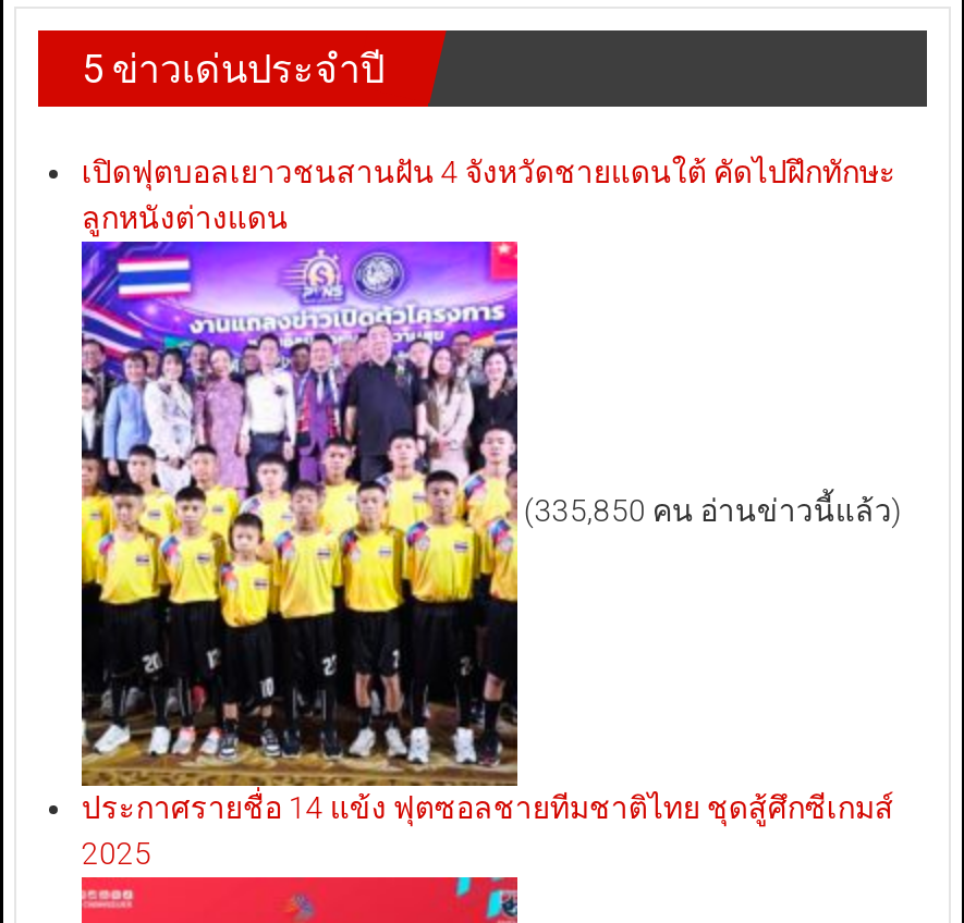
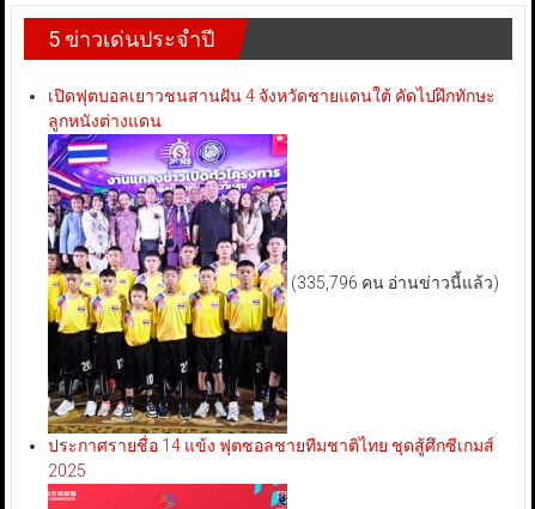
- (335,850 คน อ่านข่าวนี้แล้ว)
+ (335,796 คน อ่านข่าวนี้แล้ว)
